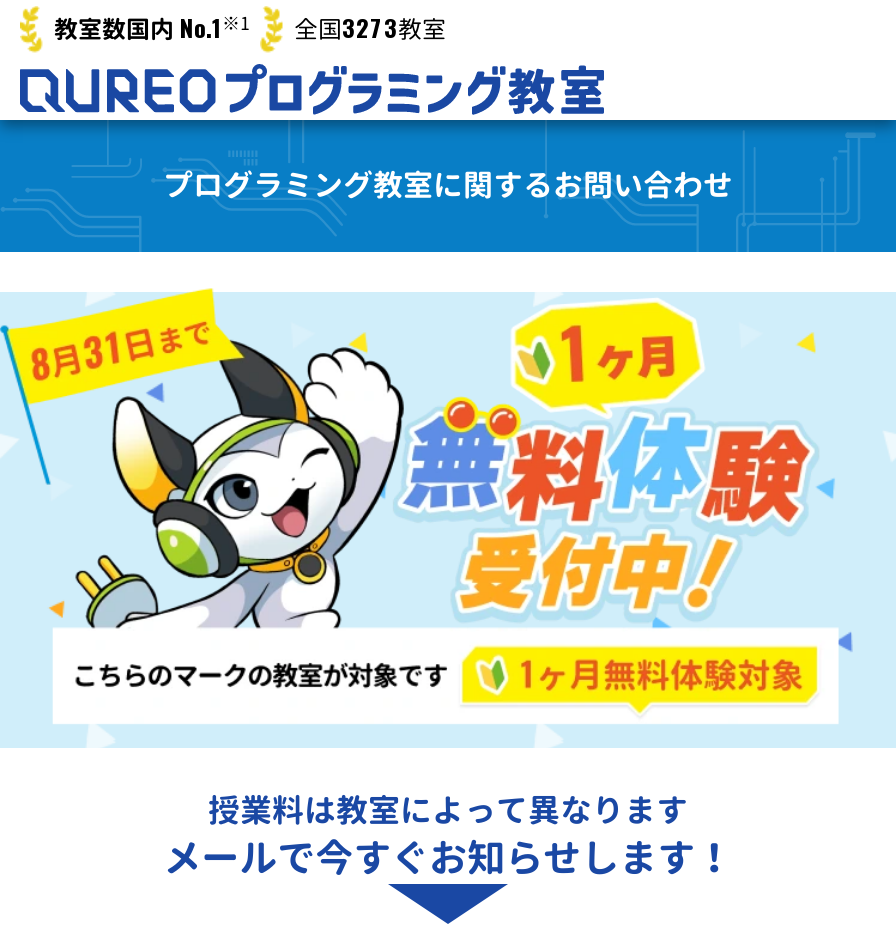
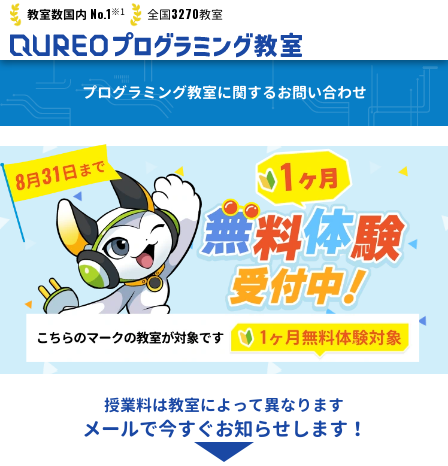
- 教室数国内 No.1※1 全国3273教室
+ 教室数国内 No.1※1 全国3270教室
